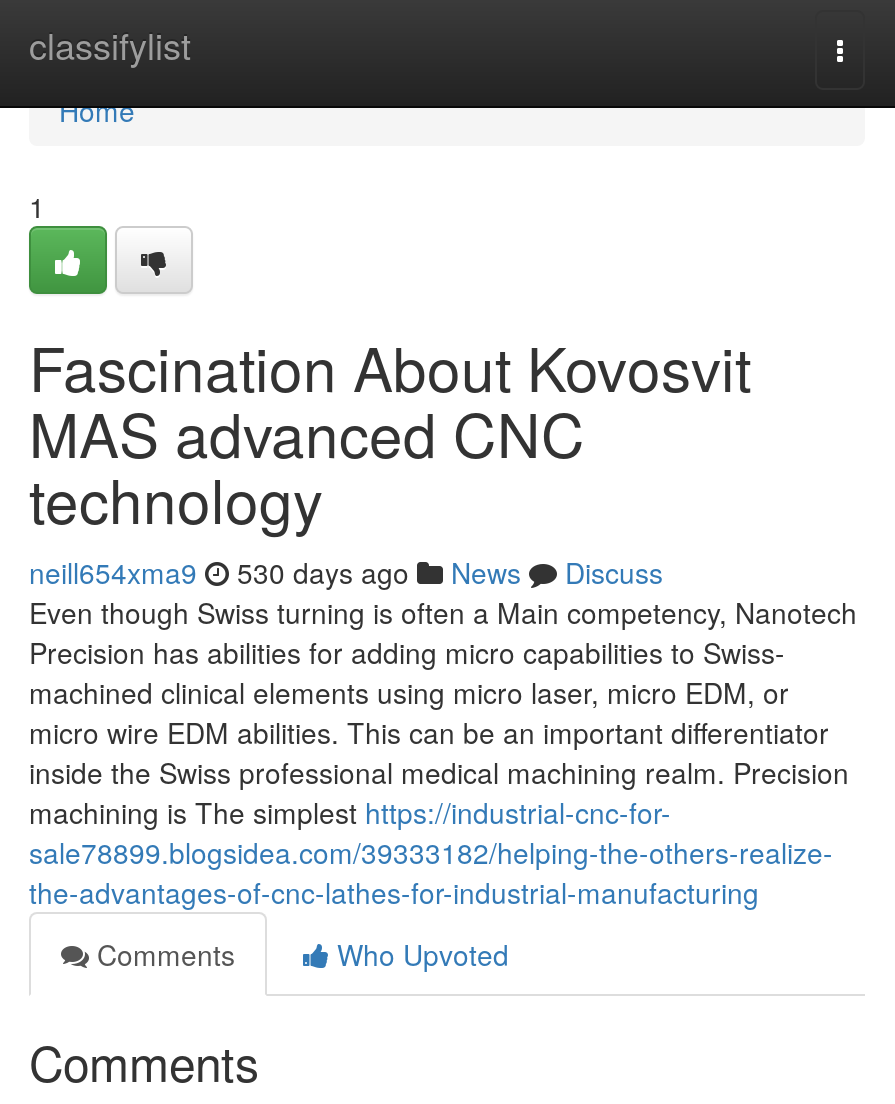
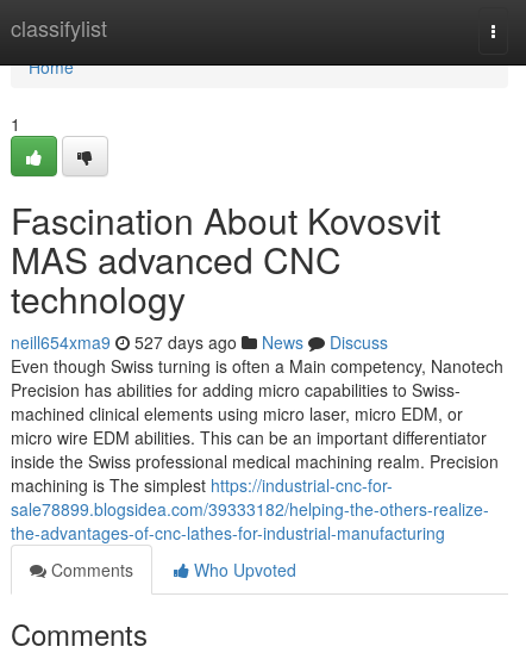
- neill654xma9 530 days ago News Discuss
+ neill654xma9 527 days ago News Discuss
